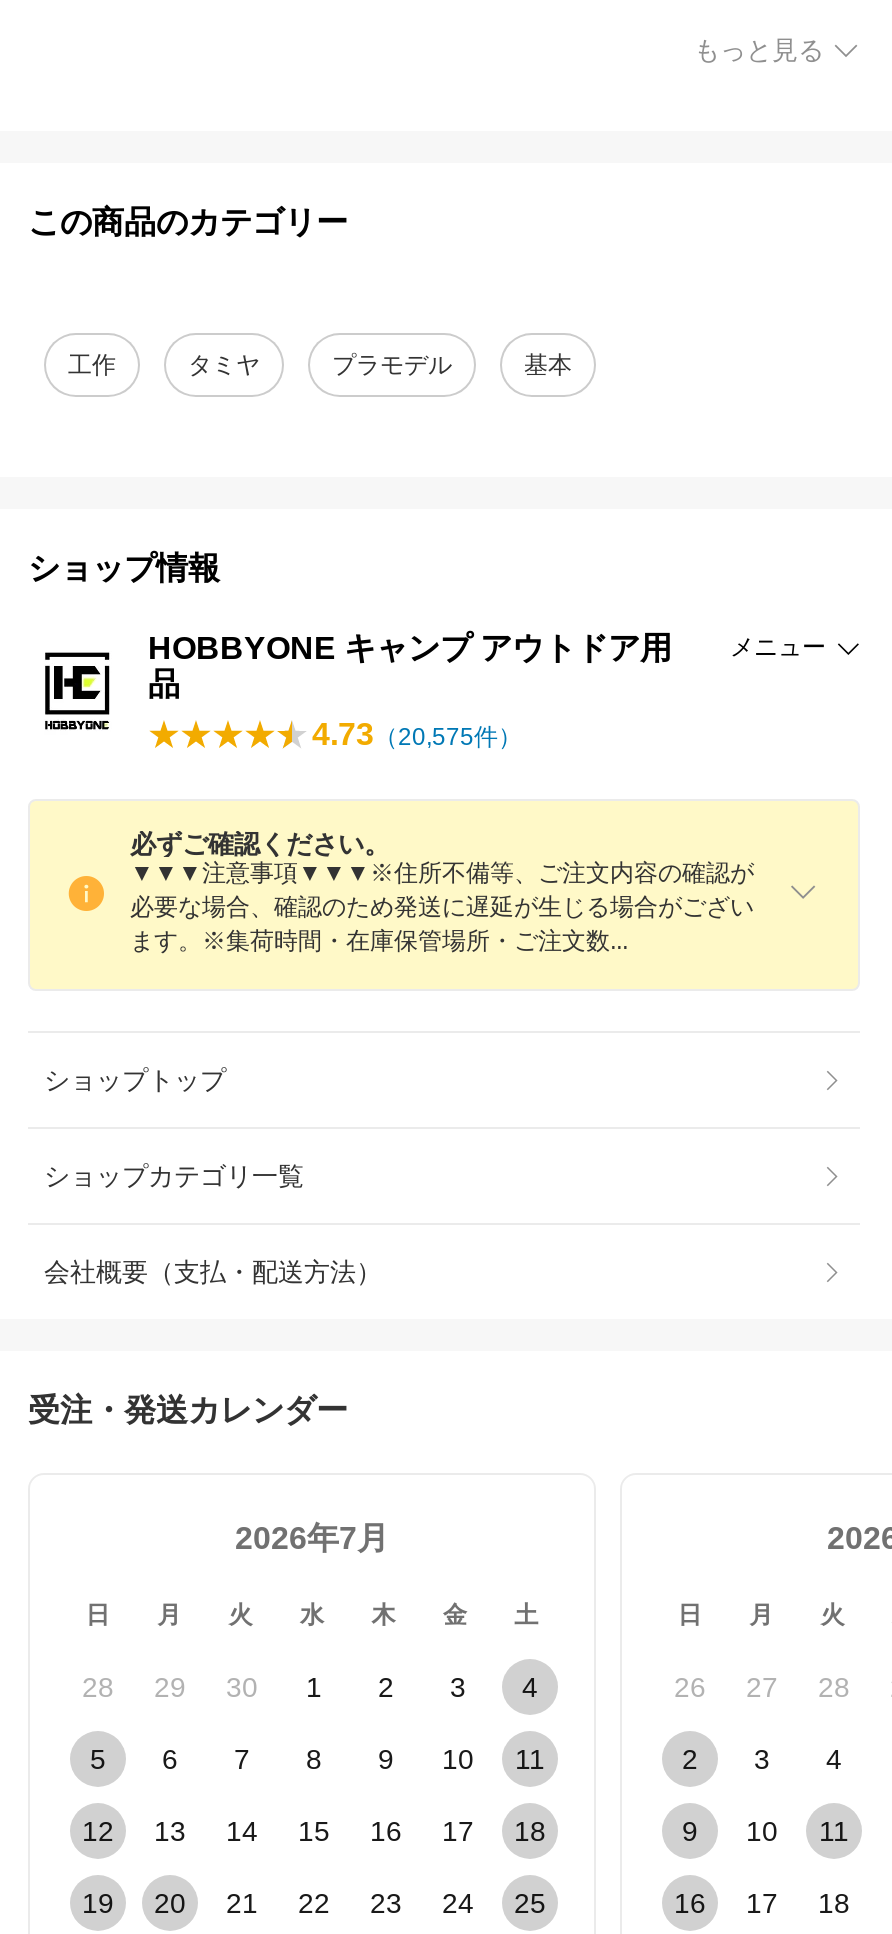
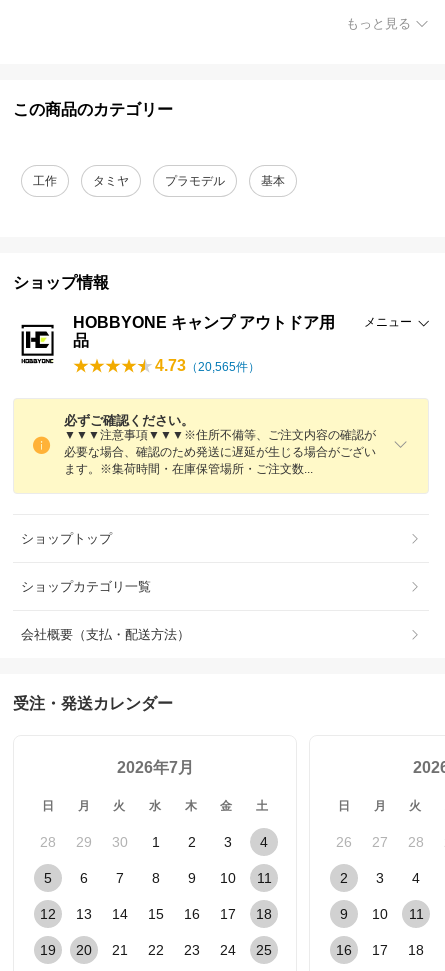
- 4.73（20,575件）
+ 4.73（20,565件）
